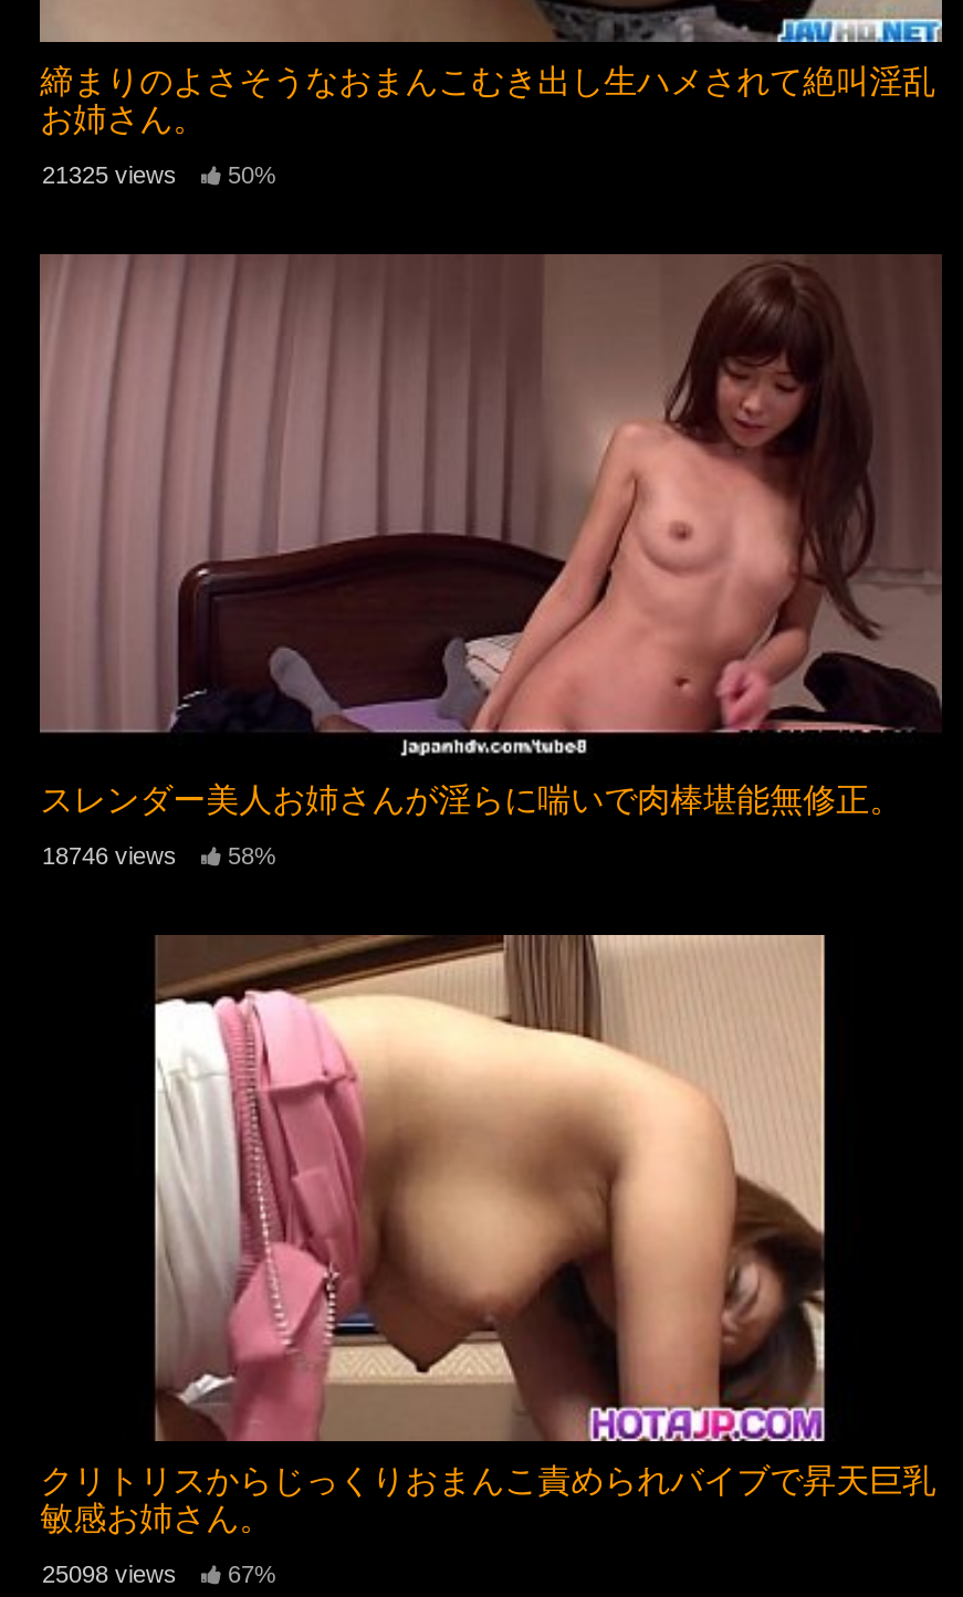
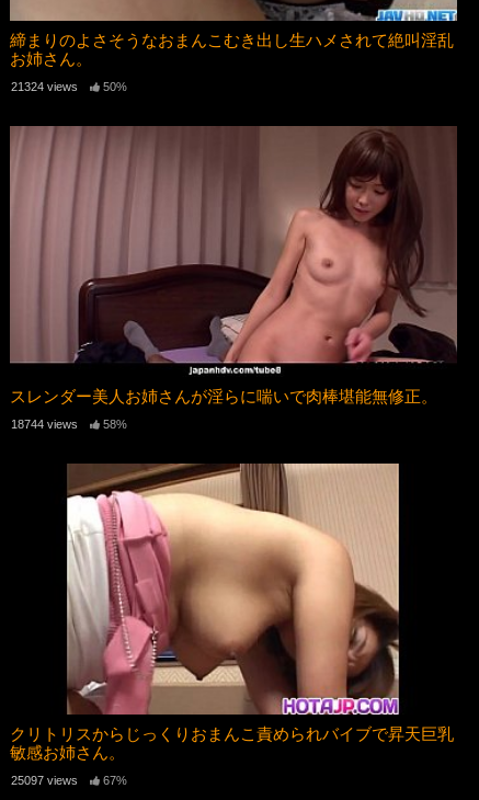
- 21325 views 50%
+ 21324 views 50%

- 18746 views 58%
+ 18744 views 58%

- 25098 views 67%
+ 25097 views 67%
